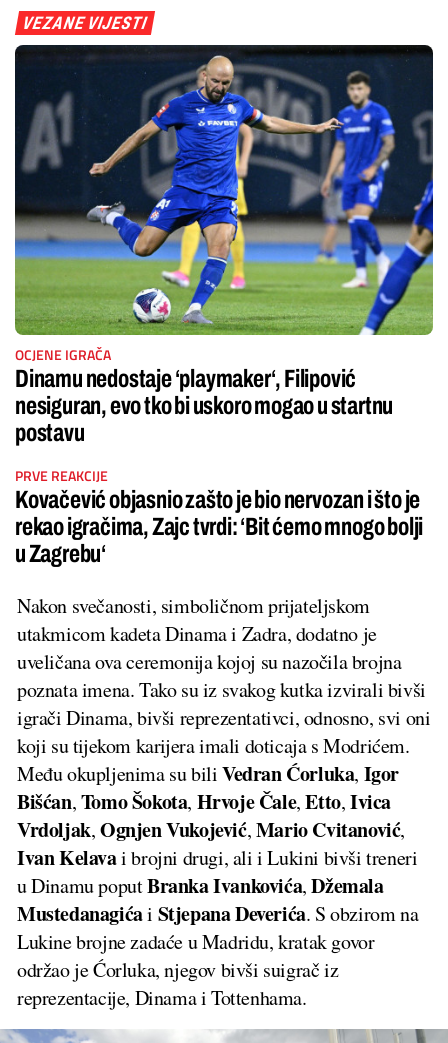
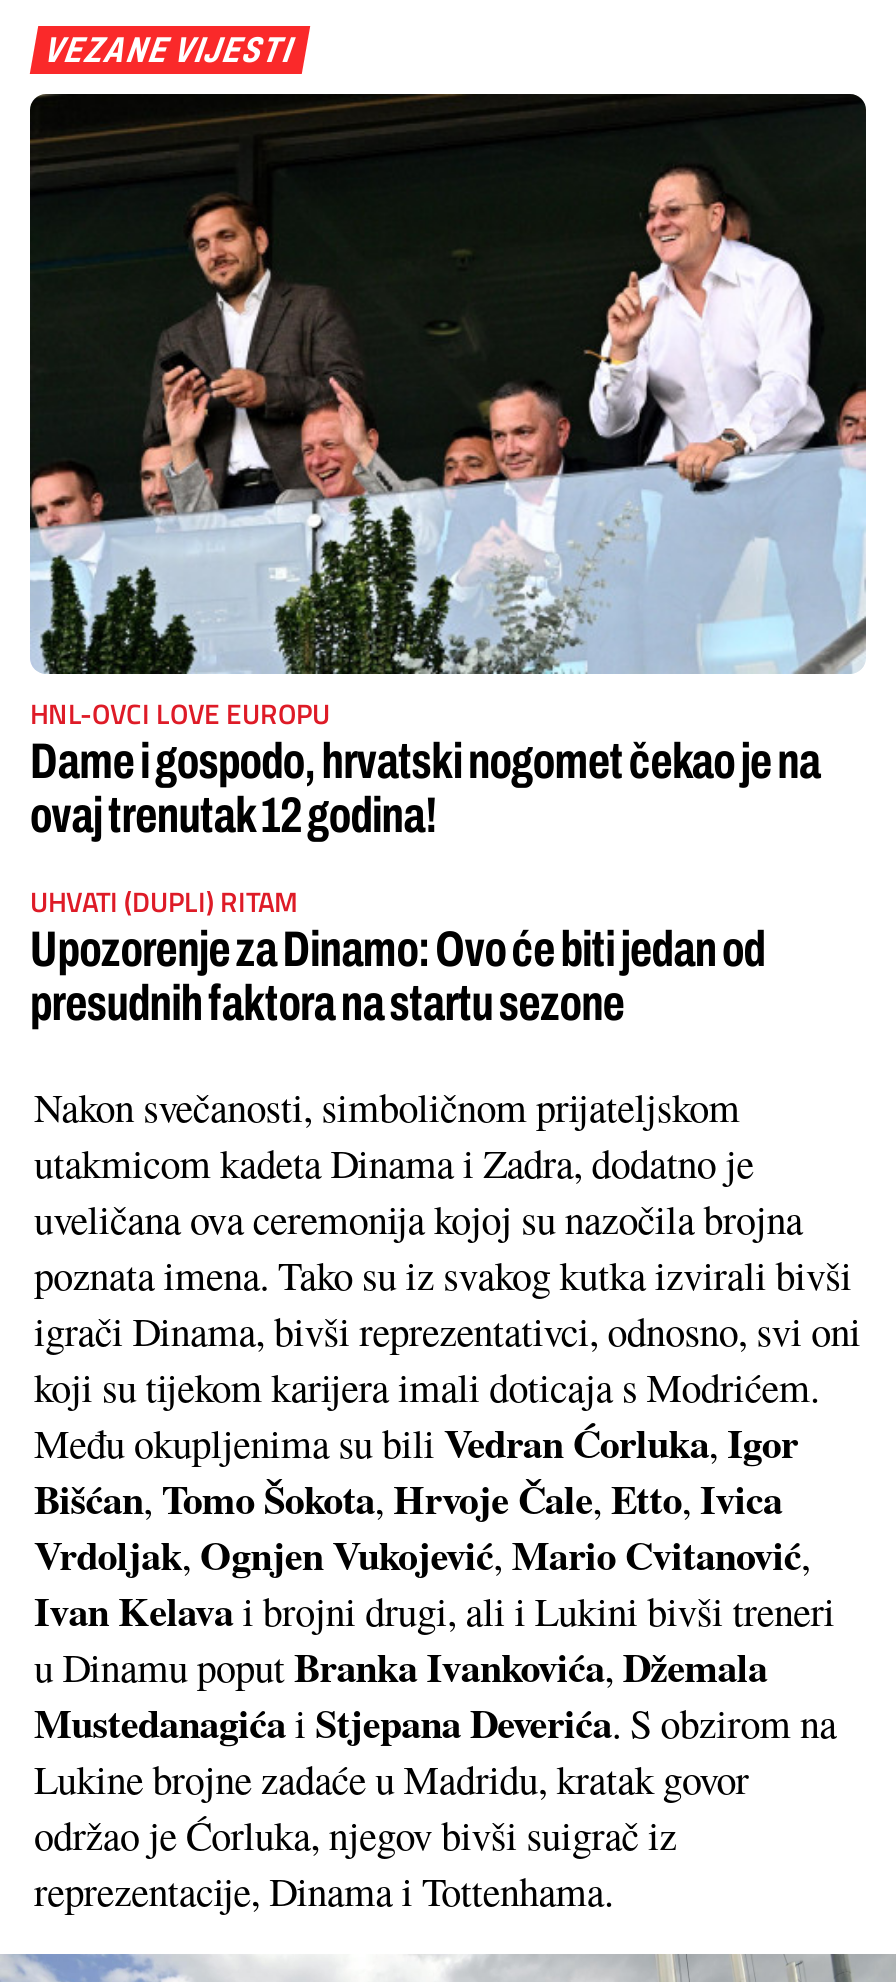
- [image]
- OCJENE IGRAČA
- Dinamu nedostaje ‘playmaker‘, Filipović
- nesiguran, evo tko bi uskoro mogao u startnu
- postavu
+ [image]
+ HNL-OVCI LOVE EUROPU
+ Dame i gospodo, hrvatski nogomet čekao je na
+ ovaj trenutak 12 godina!

- PRVE REAKCIJE
- Kovačević objasnio zašto je bio nervozan i što je
- rekao igračima, Zajc tvrdi: ‘Bit ćemo mnogo bolji
- u Zagrebu‘
+ UHVATI (DUPLI) RITAM
+ Upozorenje za Dinamo: Ovo će biti jedan od
+ presudnih faktora na startu sezone
